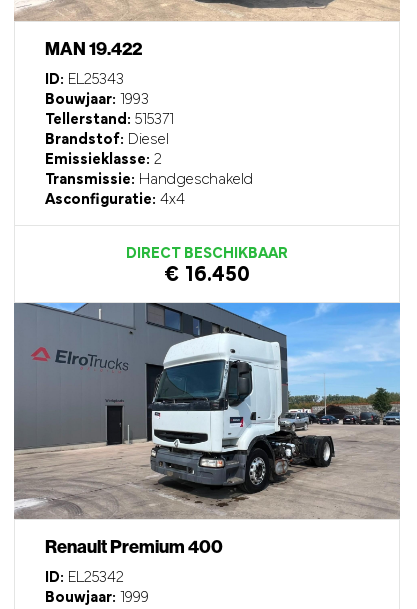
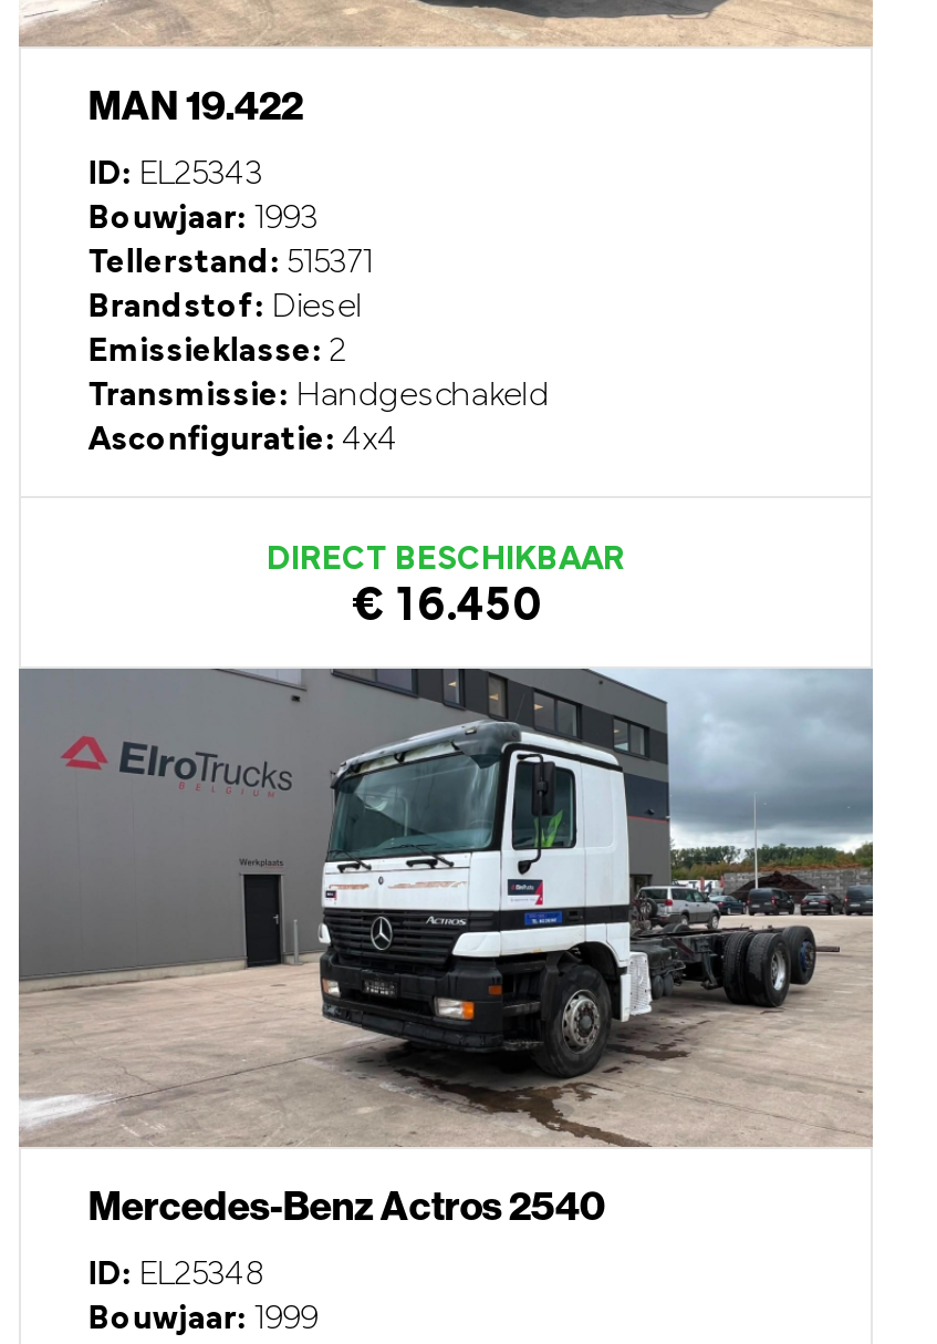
- [image]
- Renault Premium 400
+ [image]
+ Mercedes-Benz Actros 2540

- ID: EL25342
+ ID: EL25348
